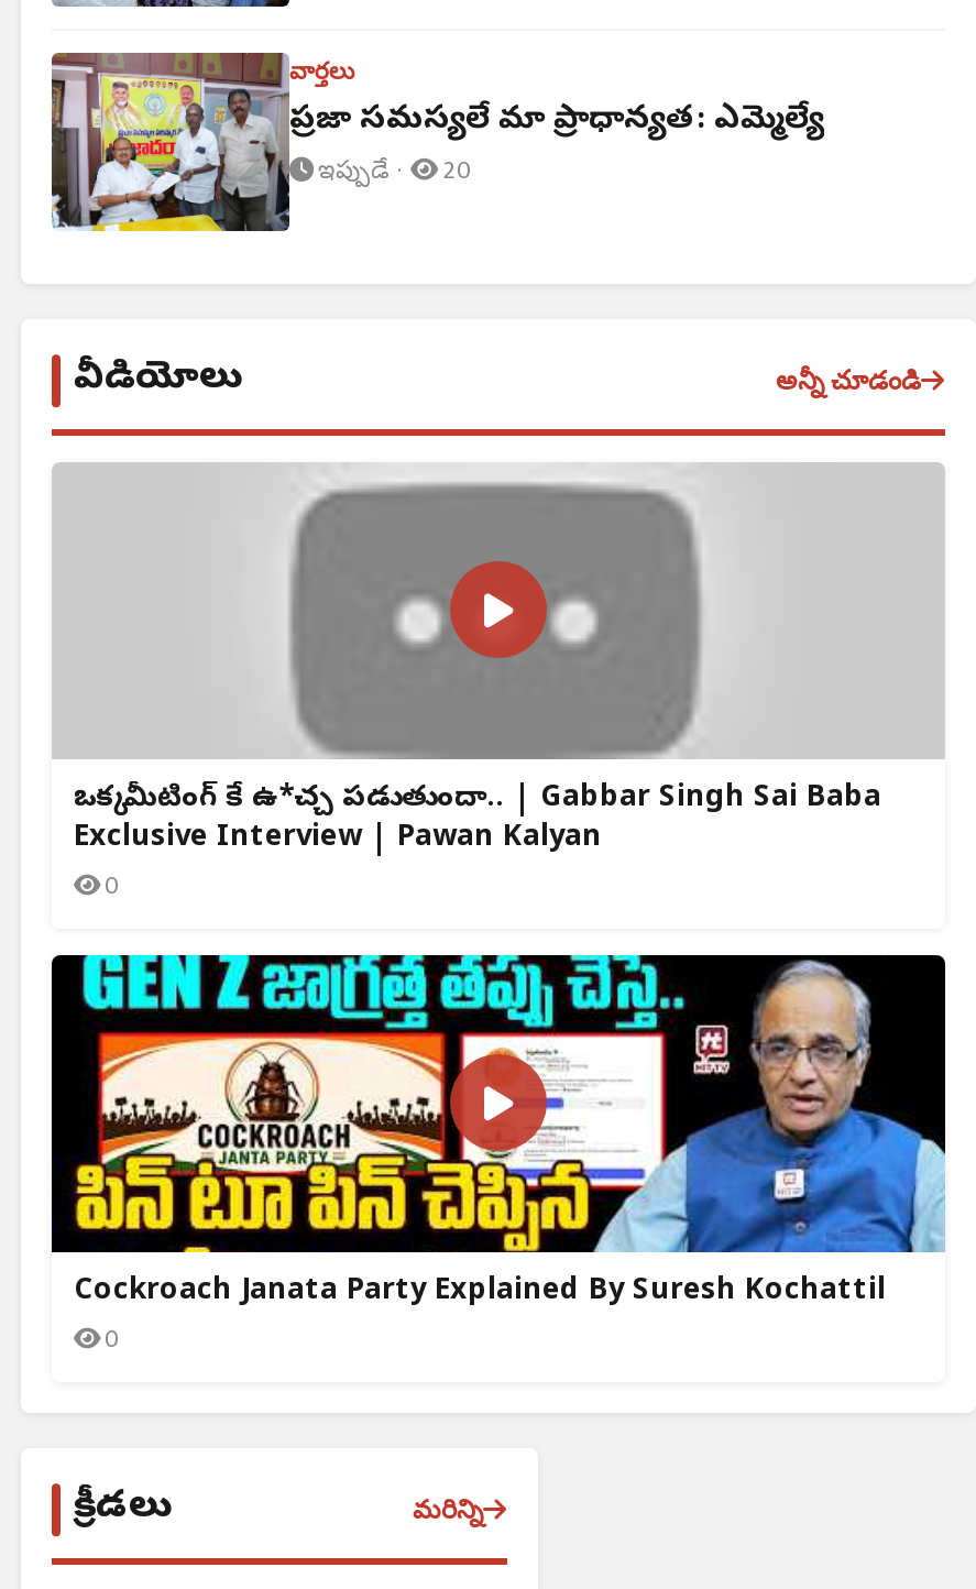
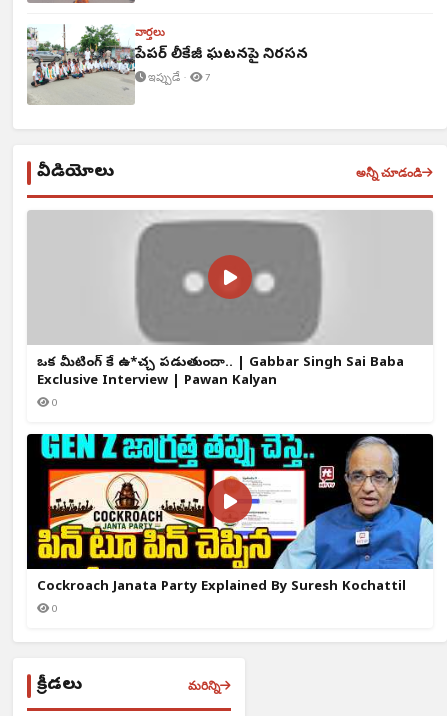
- [image]
- ప్రజా సమస్యలే మా ప్రాధాన్యత: ఎమ్మెల్యే
+ [image]
+ పేపర్ లీకేజీ ఘటనపై నిరసన

- ఇప్పుడే · 20
+ ఇప్పుడే · 7
